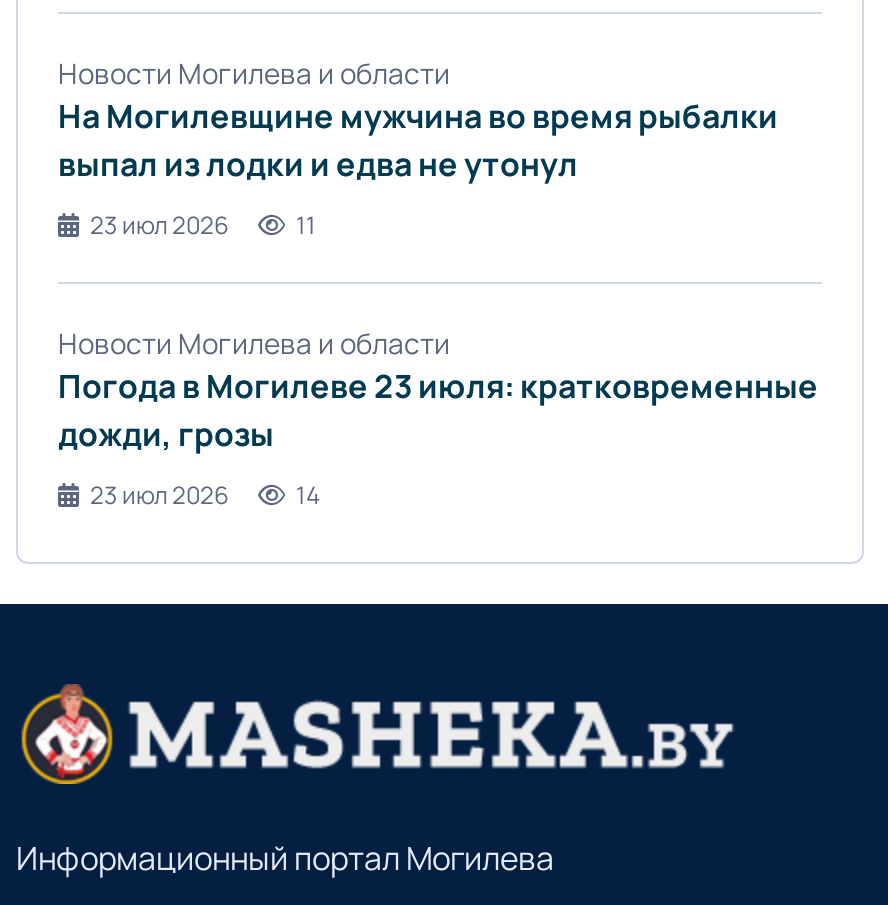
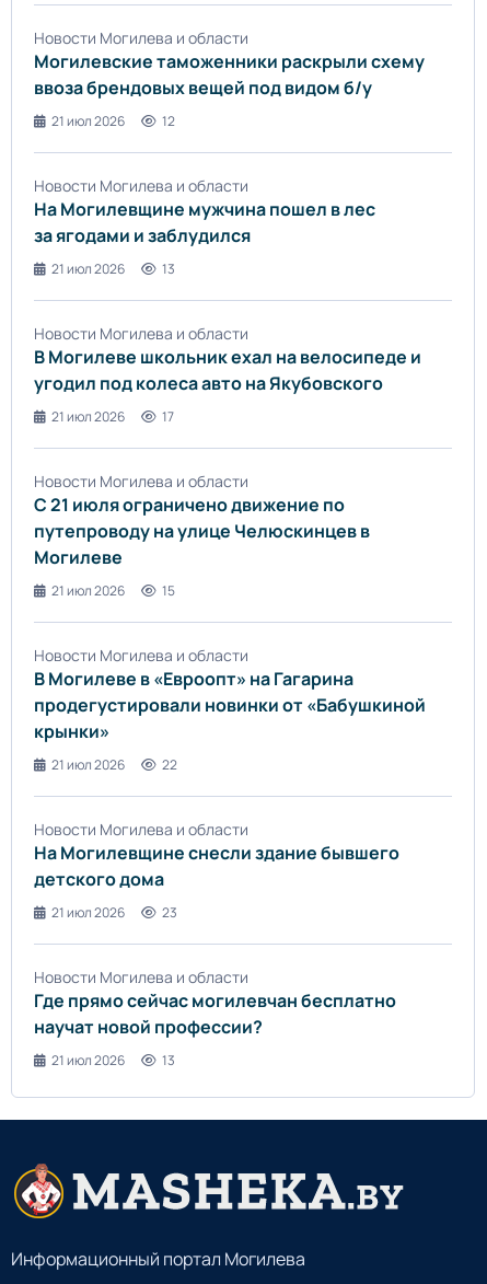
- На Могилевщине мужчина во время рыбалки
- выпал из лодки и едва не утонул
+ Могилевские таможенники раскрыли схему
+ ввоза брендовых вещей под видом б/у

- 23 июл 2026
- 11
+ 21 июл 2026
+ 12

- Погода в Могилеве 23 июля: кратковременные
- дожди, грозы
- 23 июл 2026
- 14
+ На Могилевщине мужчина пошел в лес
+ за ягодами и заблудился
+ 21 июл 2026
+ 13
+ Новости Могилева и области
+ В Могилеве школьник ехал на велосипеде и
+ угодил под колеса авто на Якубовского
+ 21 июл 2026
+ 17
+ Новости Могилева и области
+ С 21 июля ограничено движение по
+ путепроводу на улице Челюскинцев в
+ Могилеве
+ 21 июл 2026
+ 15
+ Новости Могилева и области
+ В Могилеве в «Евроопт» на Гагарина
+ продегустировали новинки от «Бабушкиной
+ крынки»
+ 21 июл 2026
+ 22
+ Новости Могилева и области
+ На Могилевщине снесли здание бывшего
+ детского дома
+ 21 июл 2026
+ 23
+ Новости Могилева и области
+ Где прямо сейчас могилевчан бесплатно
+ научат новой профессии?
+ 21 июл 2026
+ 13
